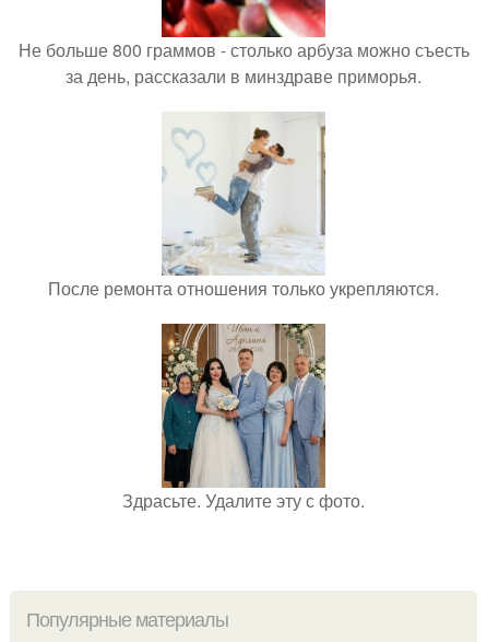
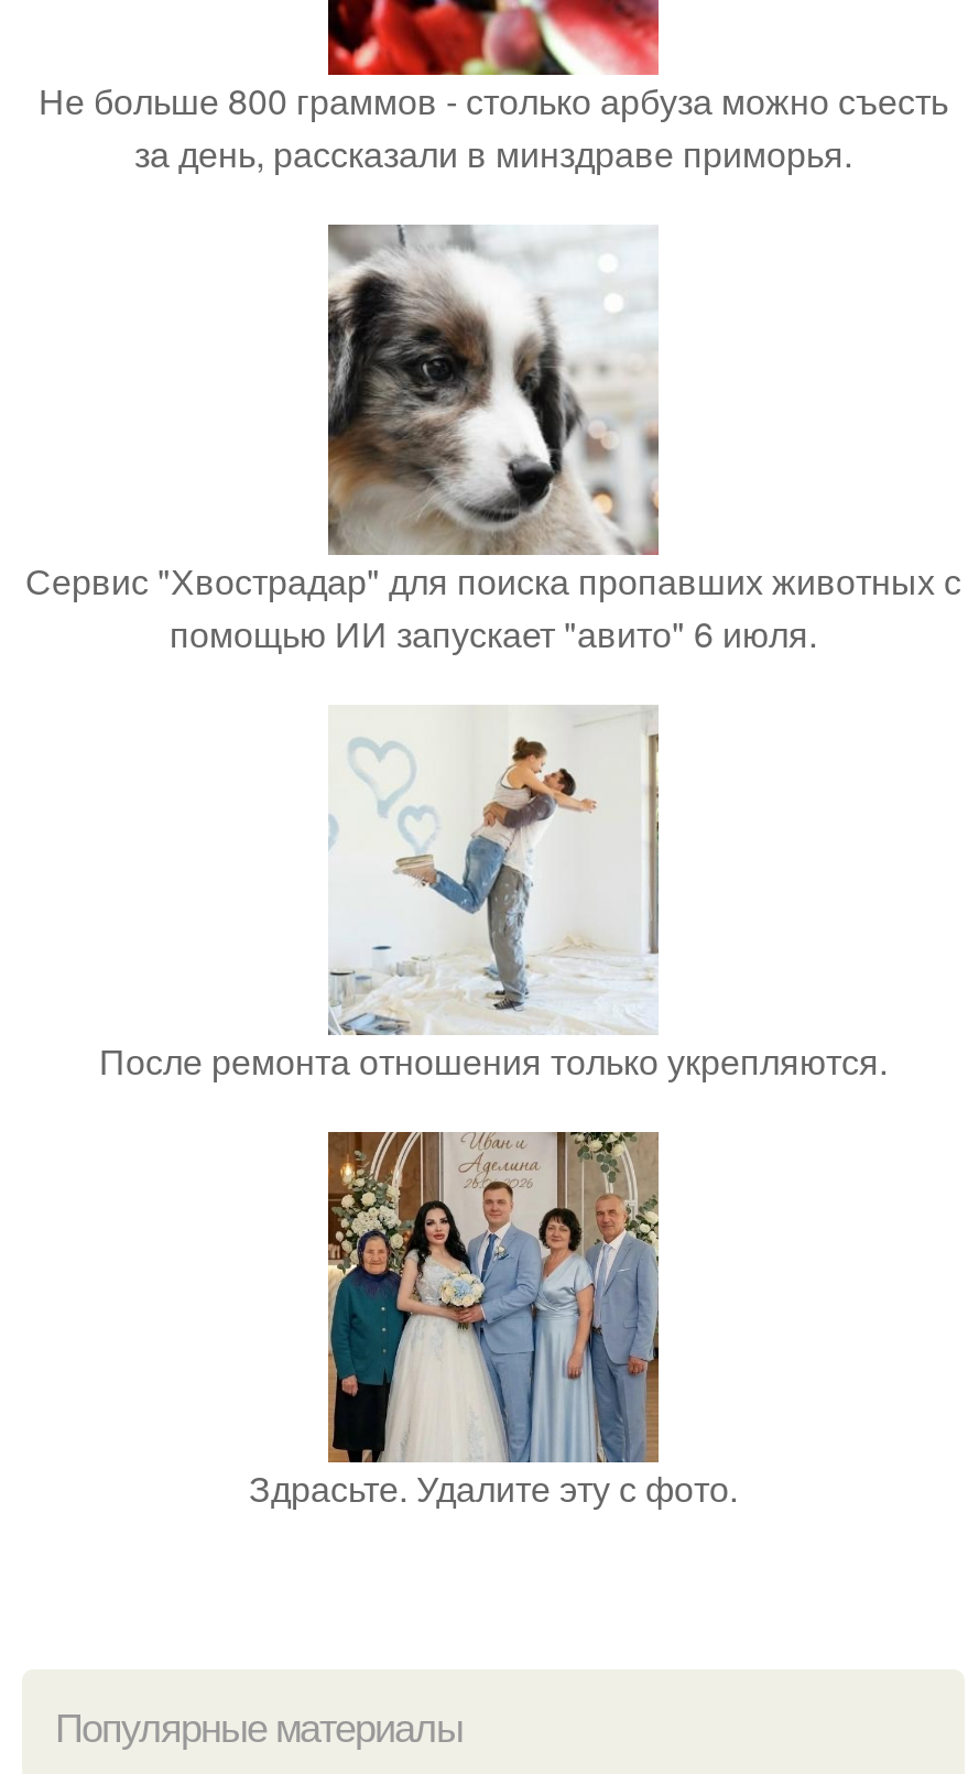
+ [image]
+ Сервис "Хвострадар" для поиска пропавших животных с
+ помощью ИИ запускает "авито" 6 июля.
